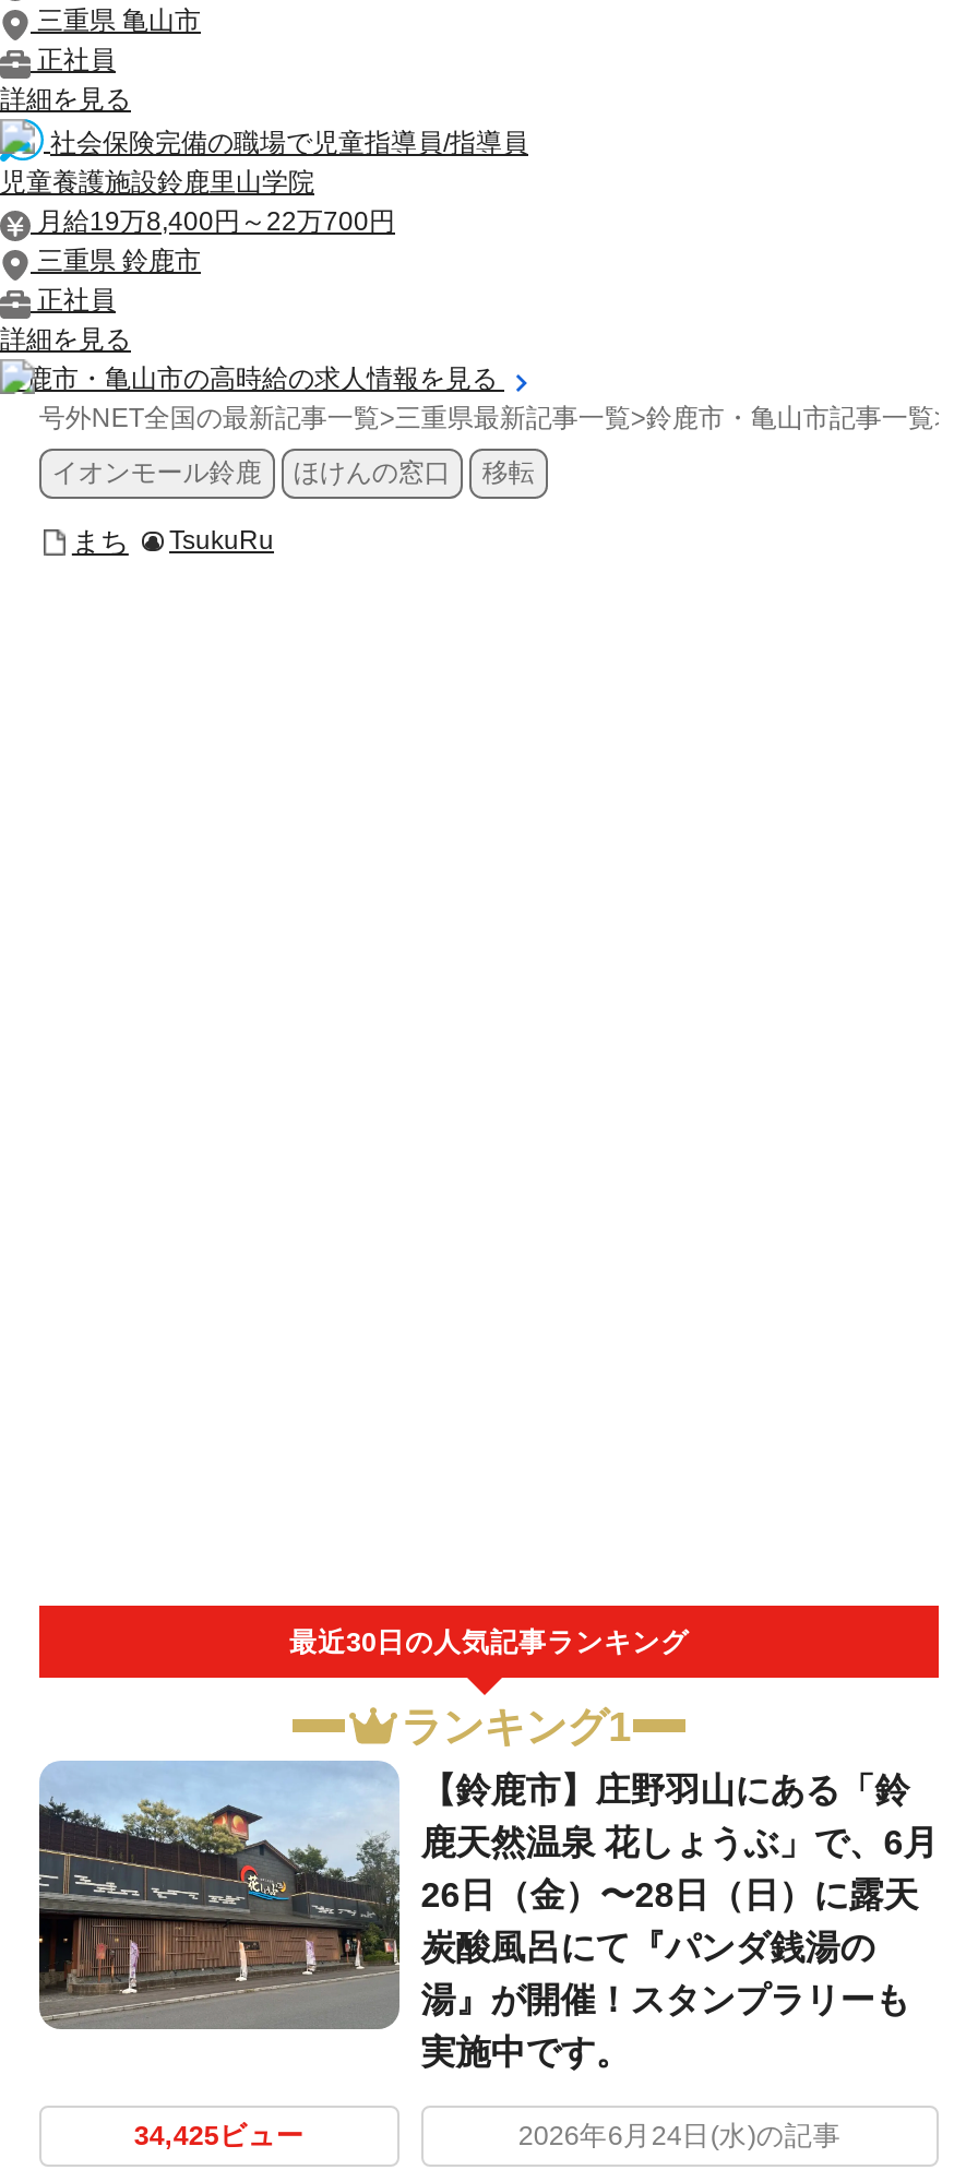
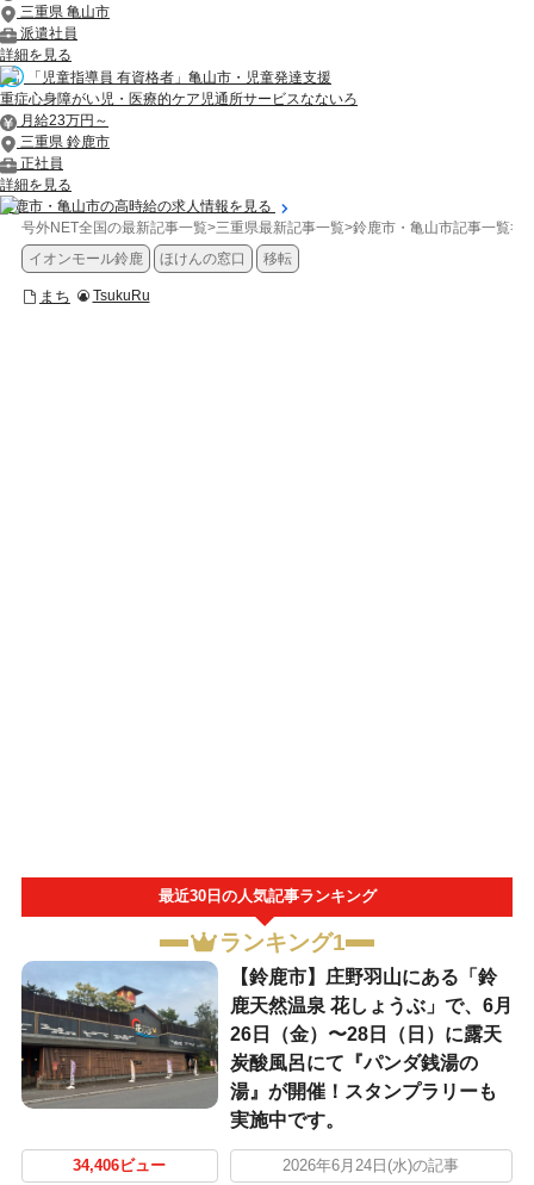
- 正社員
+ 派遣社員

- 社会保険完備の職場で児童指導員/指導員
- 児童養護施設鈴鹿里山学院
- 月給19万8,400円～22万700円
+ 「児童指導員 有資格者」亀山市・児童発達支援
+ 重症心身障がい児・医療的ケア児通所サービスなないろ
+ 月給23万円～

- 34,425ビュー
+ 34,406ビュー
